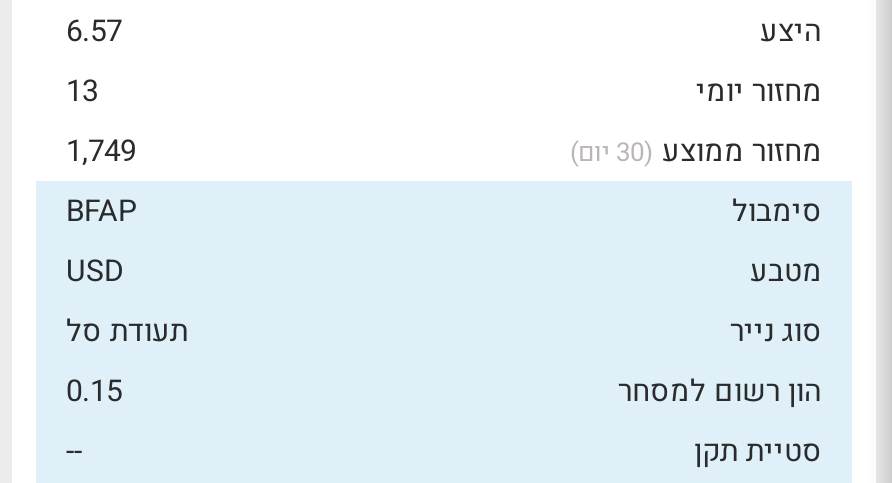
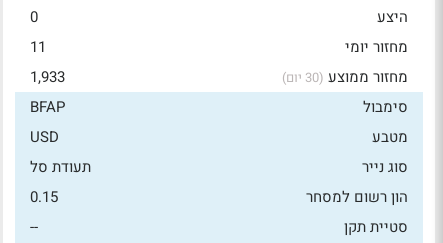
- 6.57
+ 0

- 13
+ 11

- 1,749
+ 1,933
